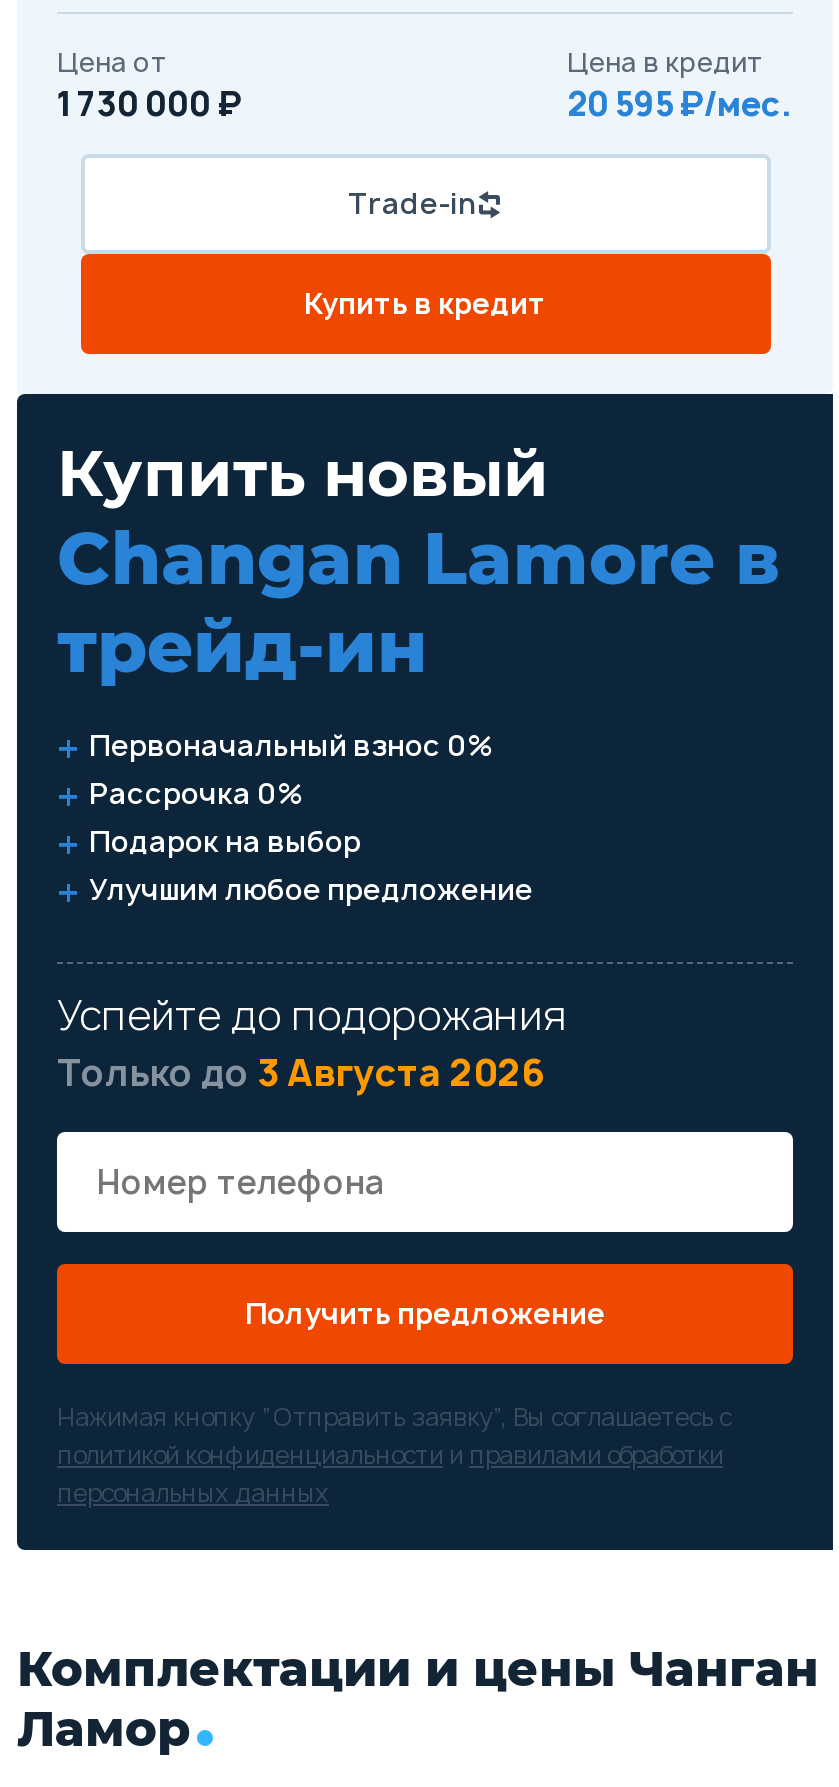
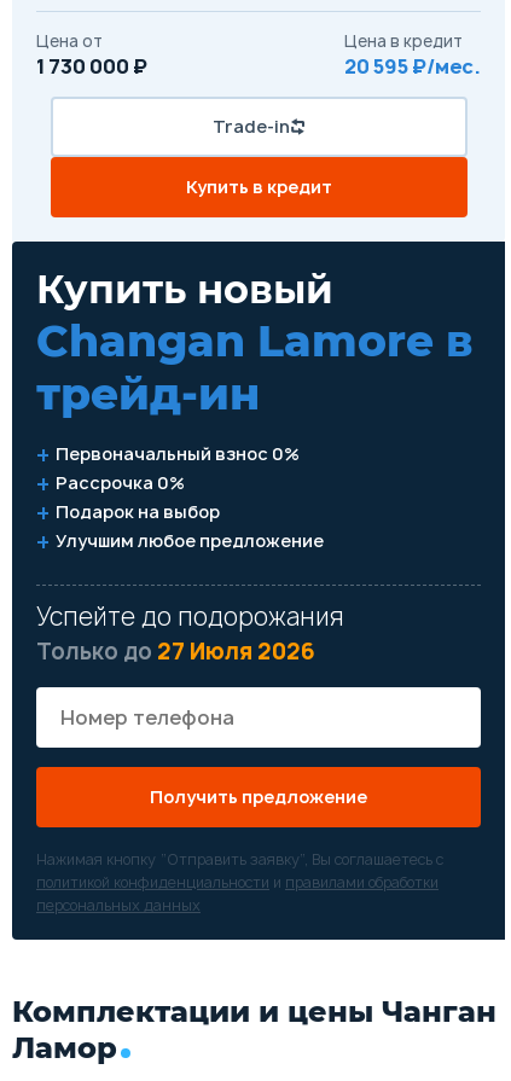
- Только до 3 Августа 2026
+ Только до 27 Июля 2026
